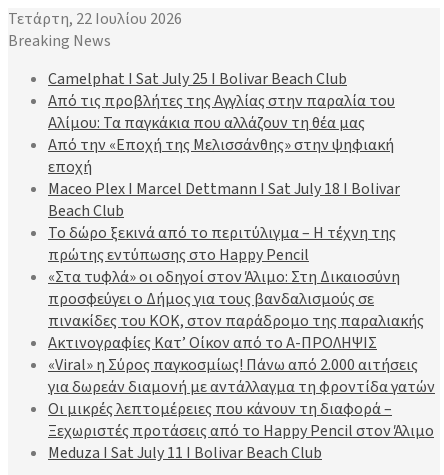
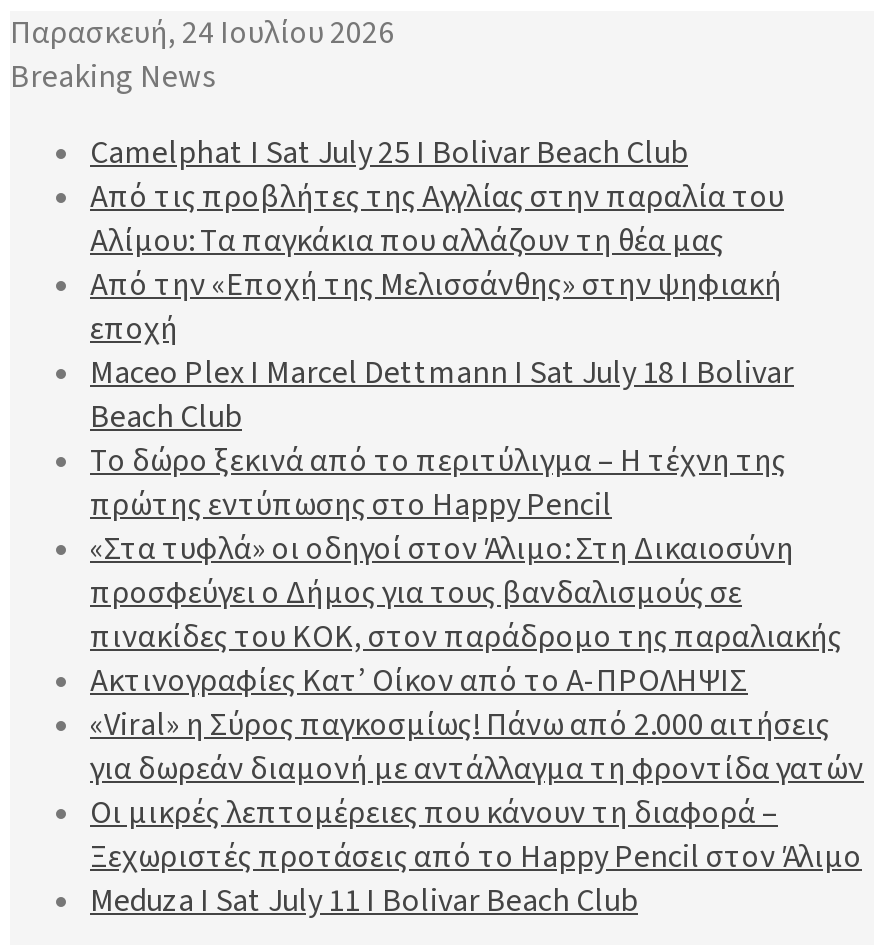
- Τετάρτη, 22 Ιουλίου 2026
+ Παρασκευή, 24 Ιουλίου 2026
